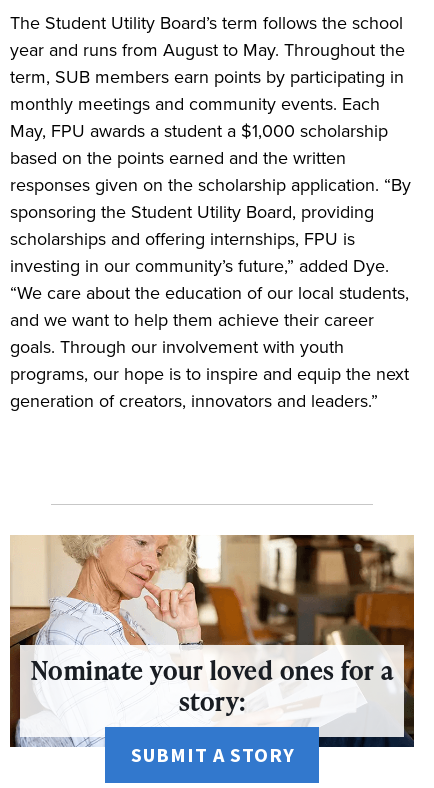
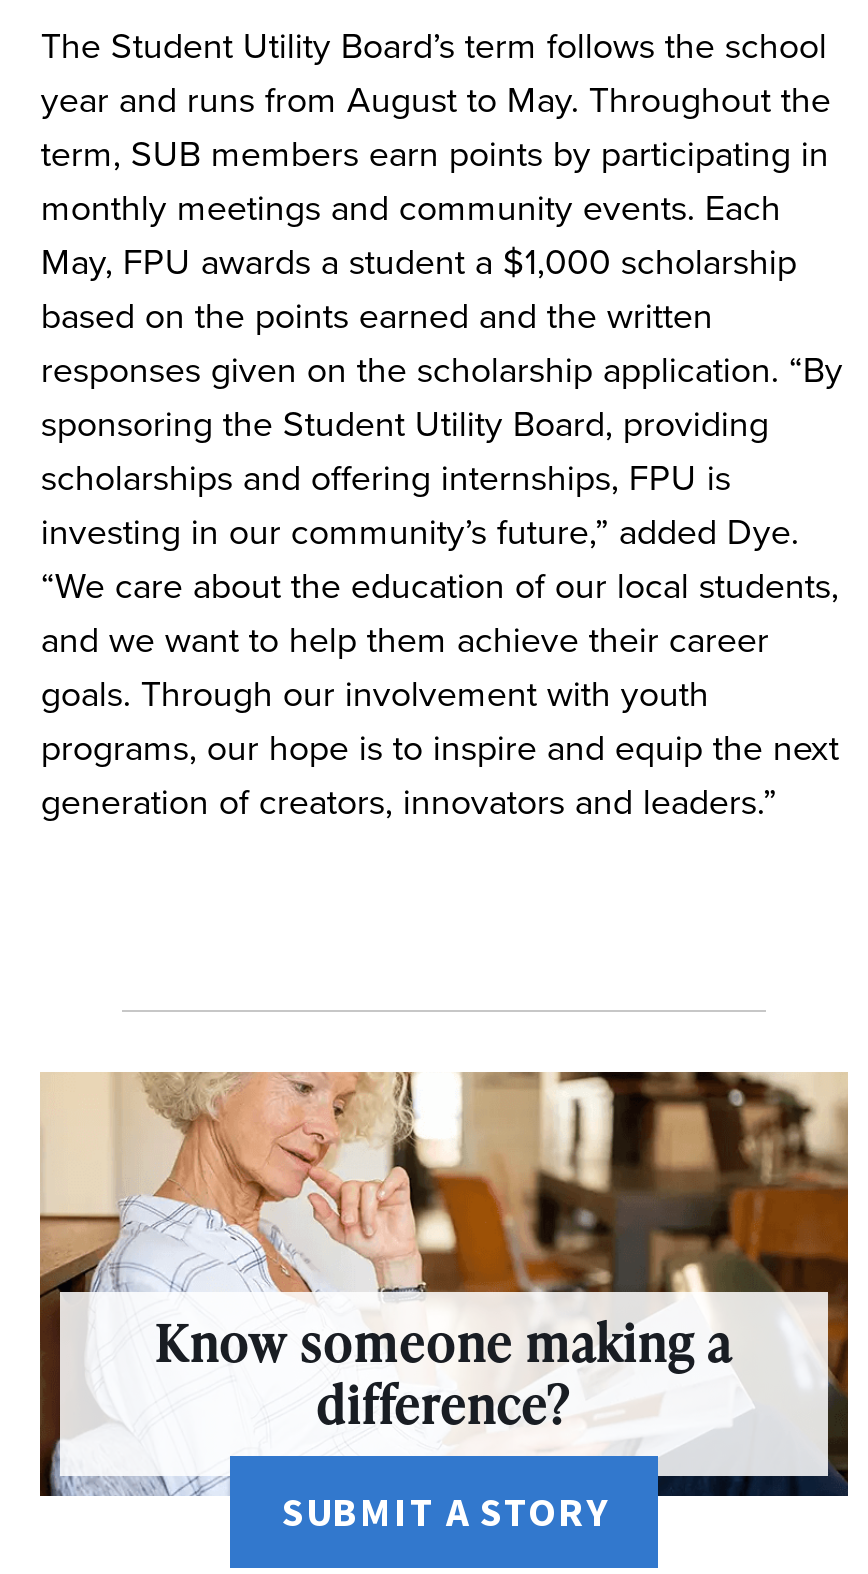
- Nominate your loved ones for a
- story:
+ Know someone making a
+ difference?
